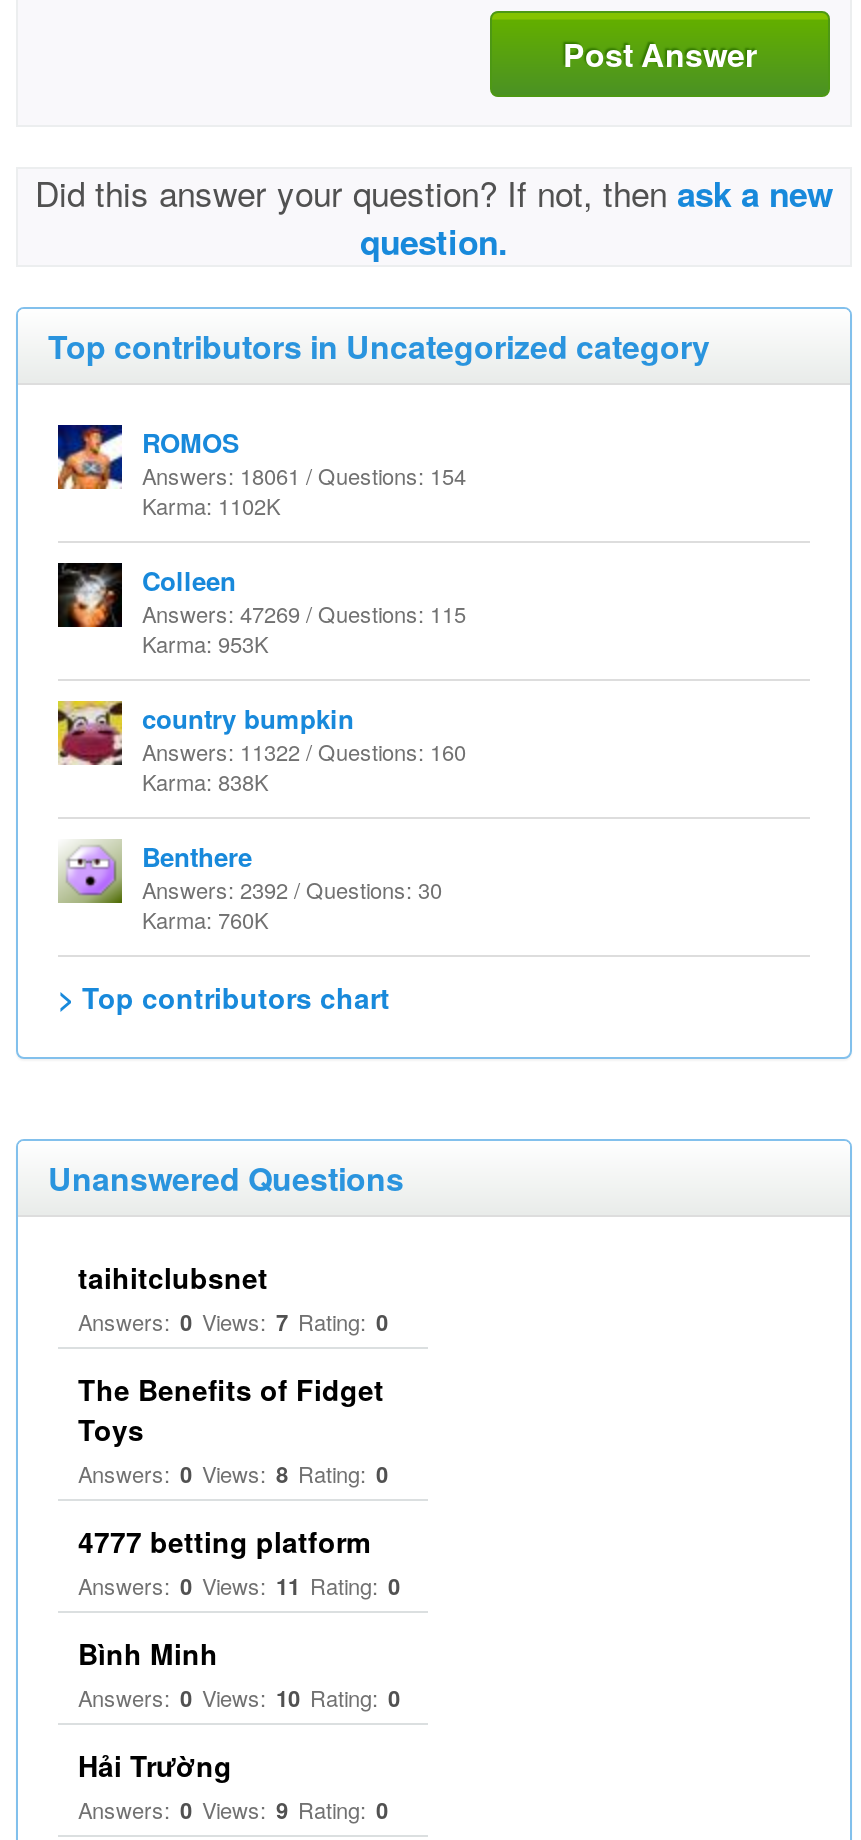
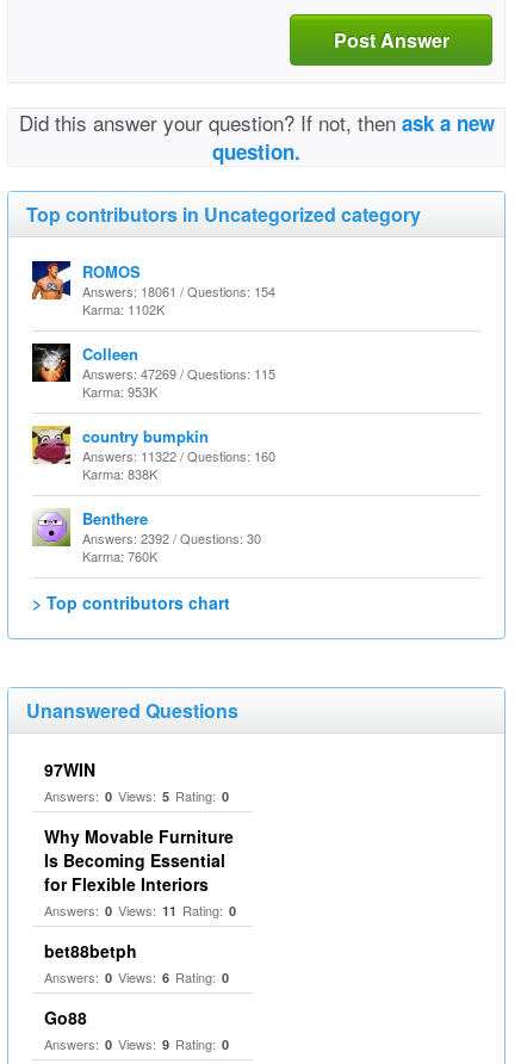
- taihitclubsnet
- Answers: 0 Views: 7 Rating: 0
- The Benefits of Fidget
- Toys
- Answers: 0 Views: 8 Rating: 0
- 4777 betting platform
+ 97WIN
+ Answers: 0 Views: 5 Rating: 0
+ Why Movable Furniture
+ Is Becoming Essential
+ for Flexible Interiors

- Bình Minh
- Answers: 0 Views: 10 Rating: 0
+ bet88betph
+ Answers: 0 Views: 6 Rating: 0

- Hải Trường
+ Go88
